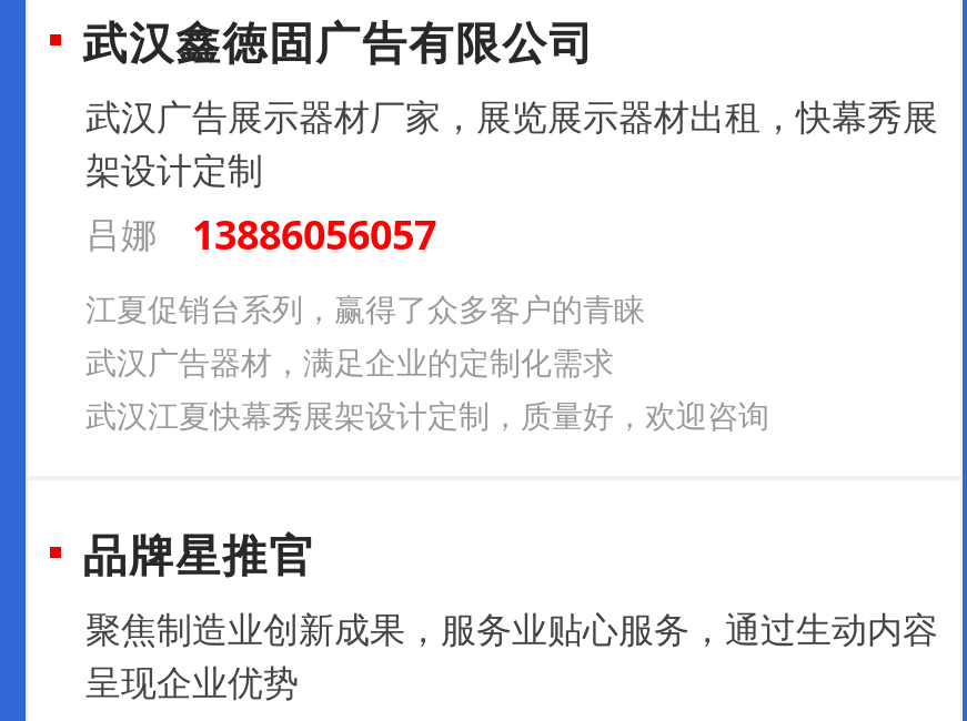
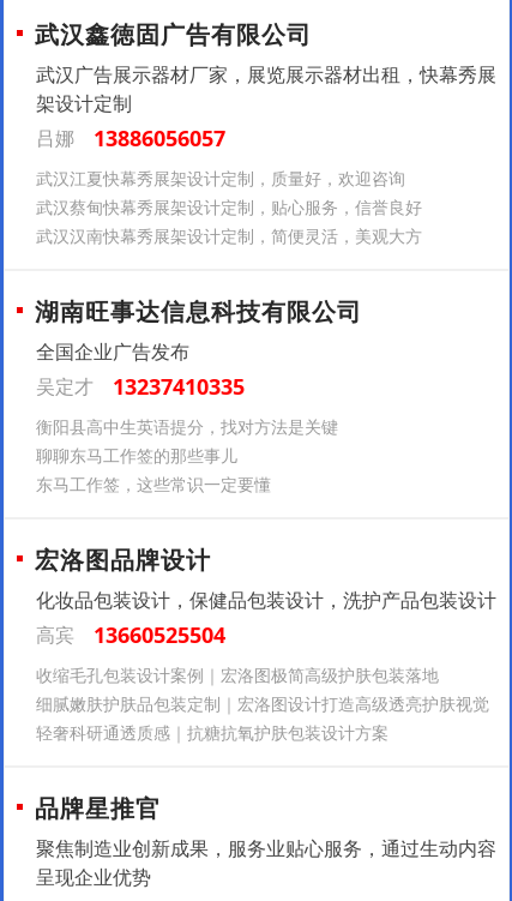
- 江夏促销台系列，赢得了众多客户的青睐
- 武汉广告器材，满足企业的定制化需求

moved up: 武汉江夏快幕秀展架设计定制，质量好，欢迎咨询

+ 武汉蔡甸快幕秀展架设计定制，贴心服务，信誉良好
+ 武汉汉南快幕秀展架设计定制，简便灵活，美观大方
+ 湖南旺事达信息科技有限公司
+ 全国企业广告发布
+ 吴定才
+ 13237410335
+ 衡阳县高中生英语提分，找对方法是关键
+ 聊聊东马工作签的那些事儿
+ 东马工作签，这些常识一定要懂
+ 宏洛图品牌设计
+ 化妆品包装设计，保健品包装设计，洗护产品包装设计
+ 高宾
+ 13660525504
+ 收缩毛孔包装设计案例｜宏洛图极简高级护肤包装落地
+ 细腻嫩肤护肤品包装定制｜宏洛图设计打造高级透亮护肤视觉
+ 轻奢科研通透质感｜抗糖抗氧护肤包装设计方案
